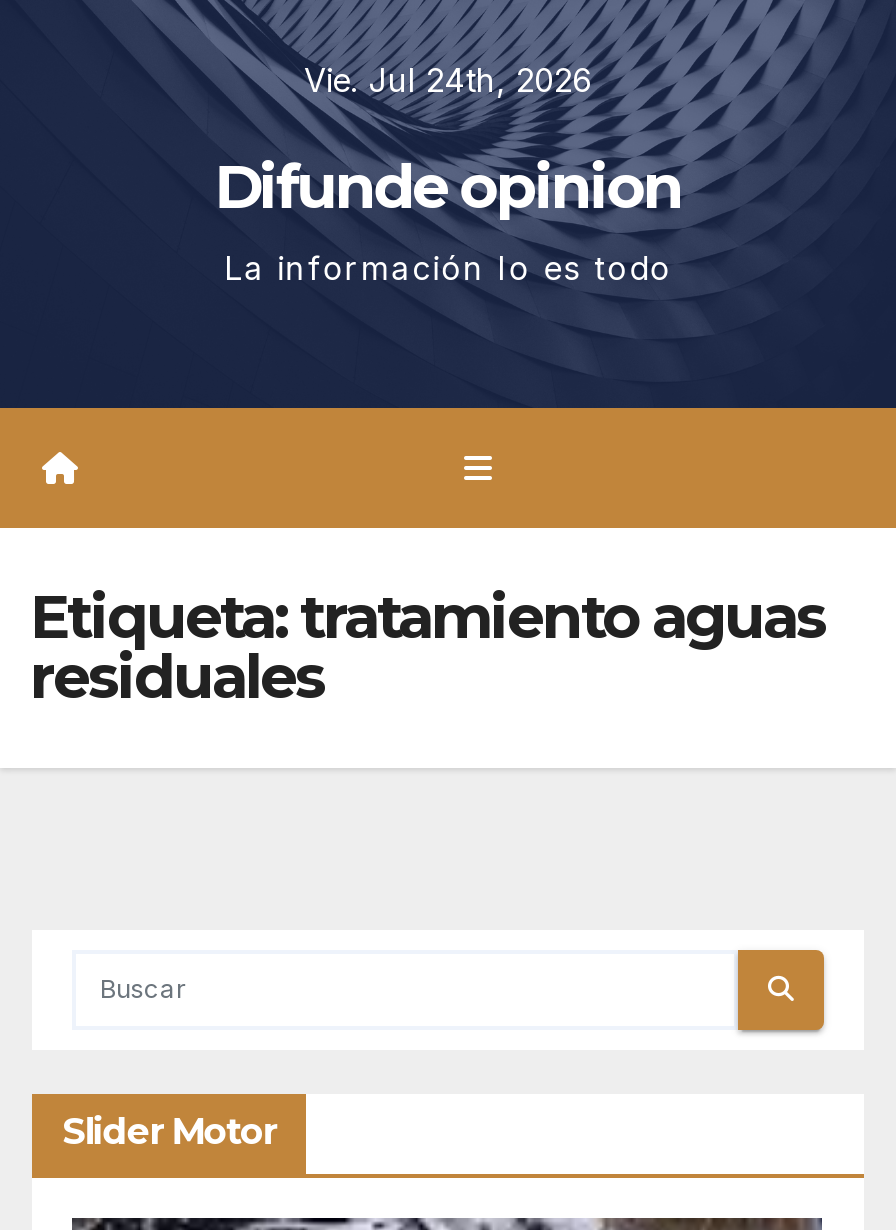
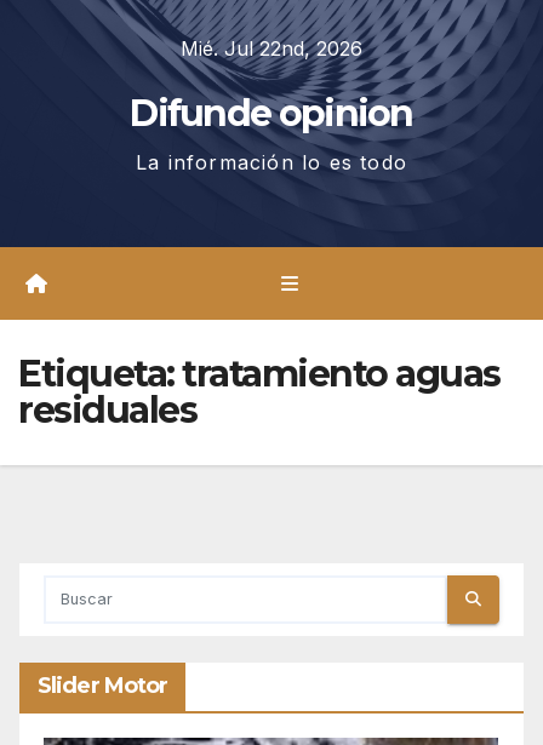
- Vie. Jul 24th, 2026
+ Mié. Jul 22nd, 2026
